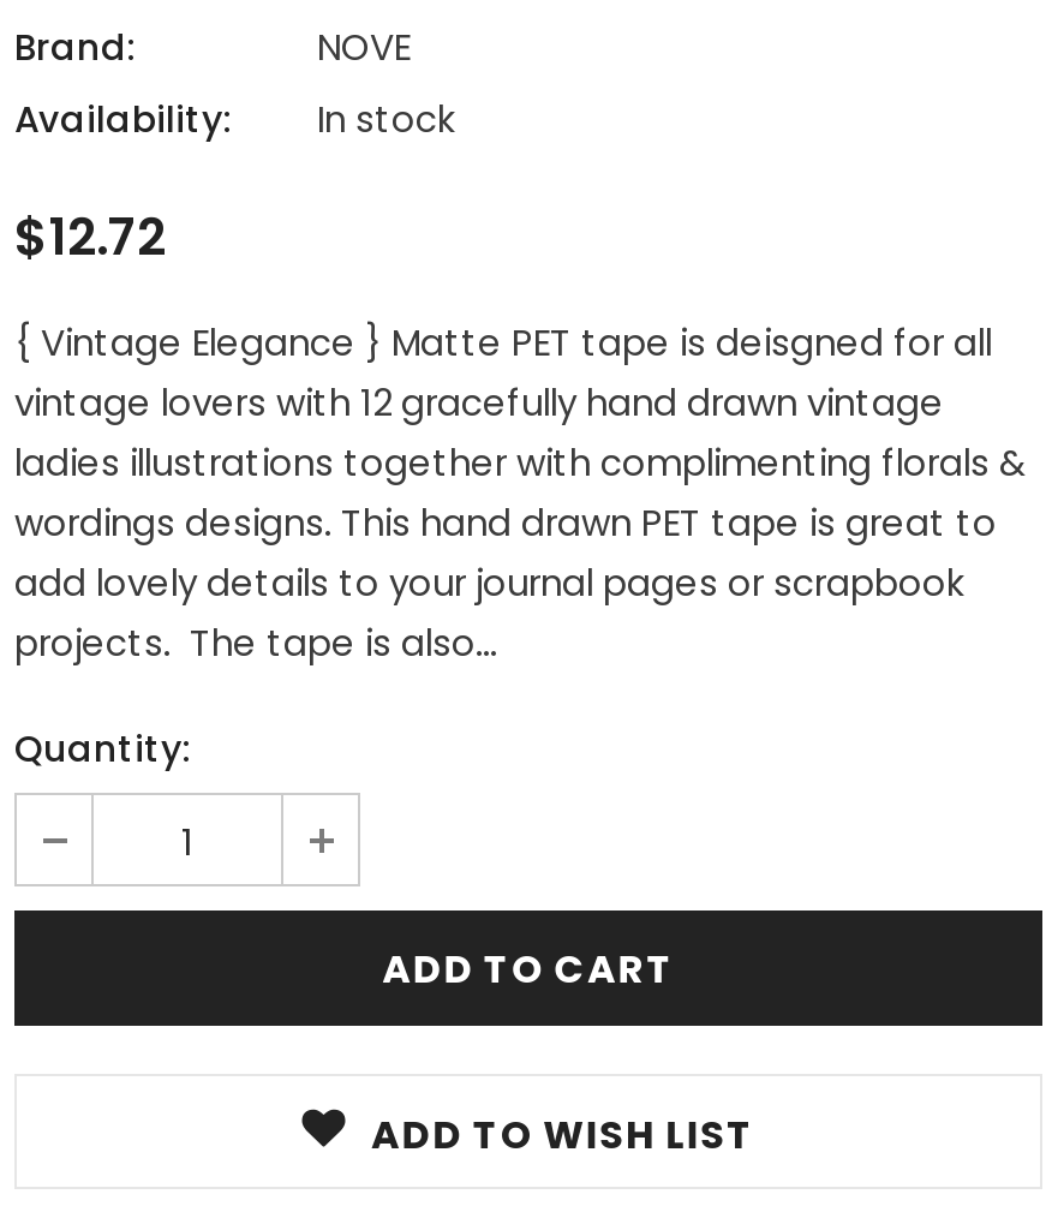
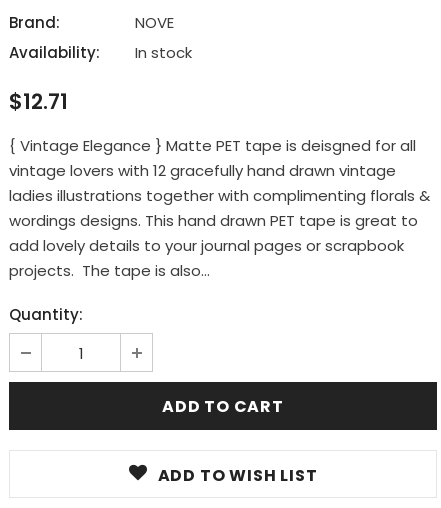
- $12.72
+ $12.71
